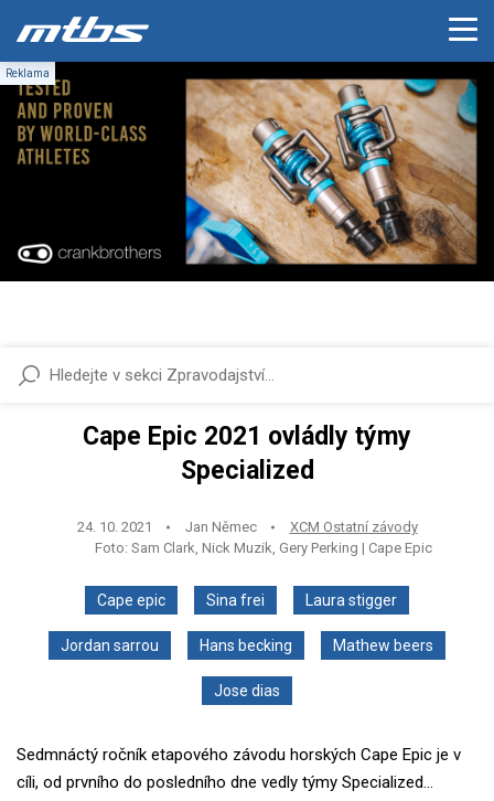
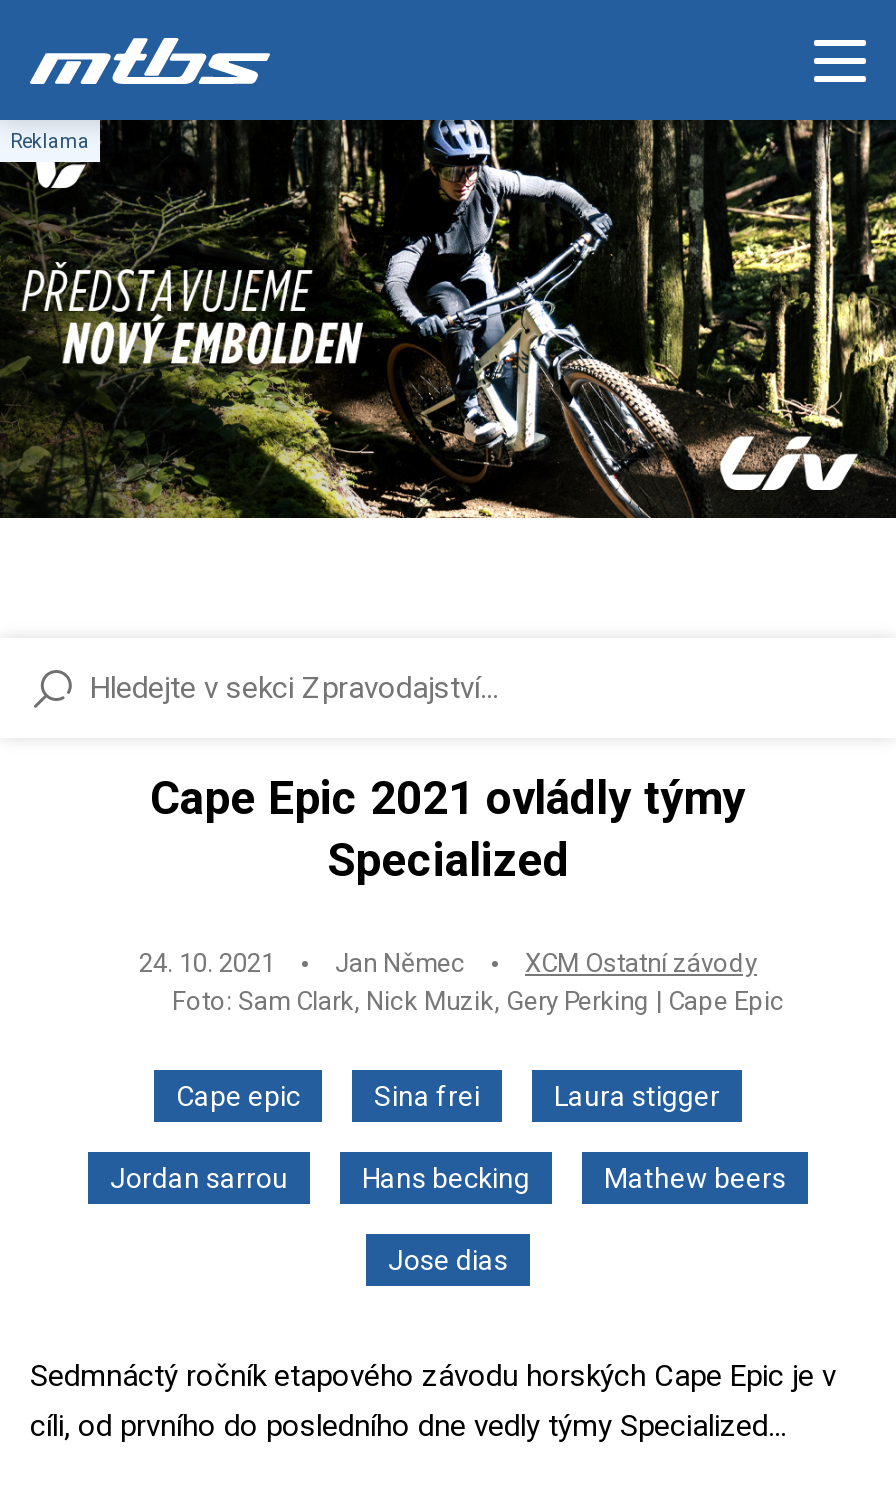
- [image]
+ [image]
